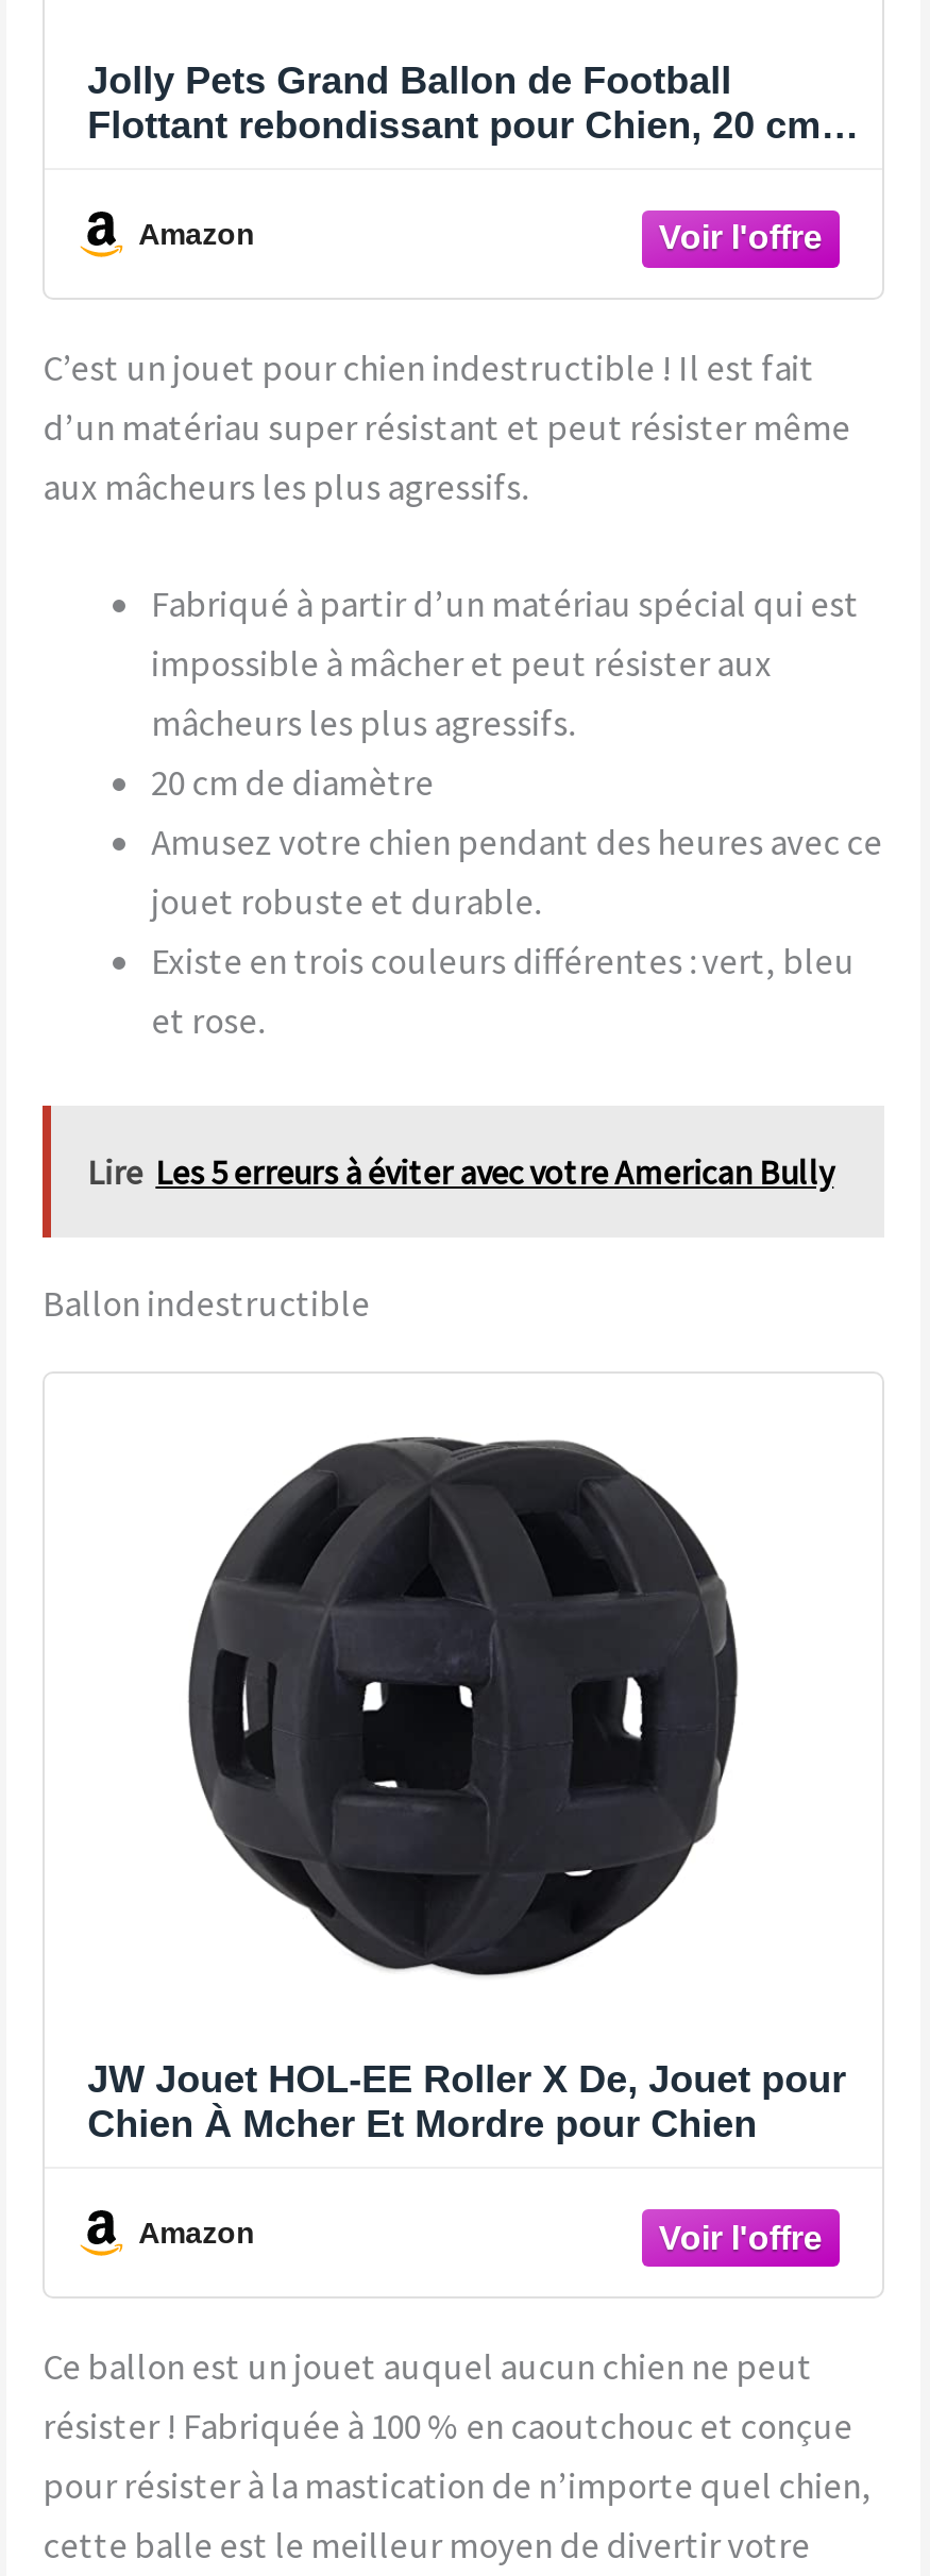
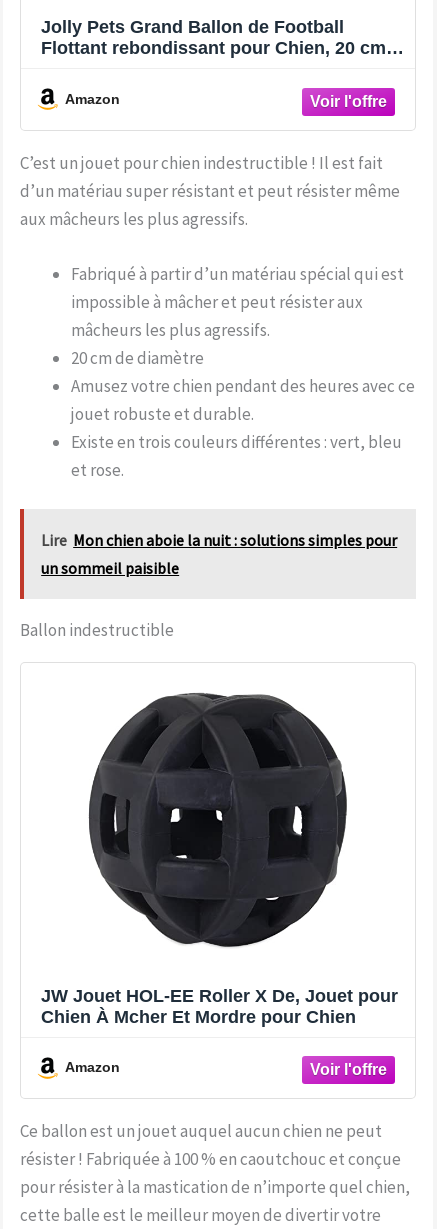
- Lire Les 5 erreurs à éviter avec votre American Bully
+ Lire Mon chien aboie la nuit : solutions simples pour
+ un sommeil paisible
